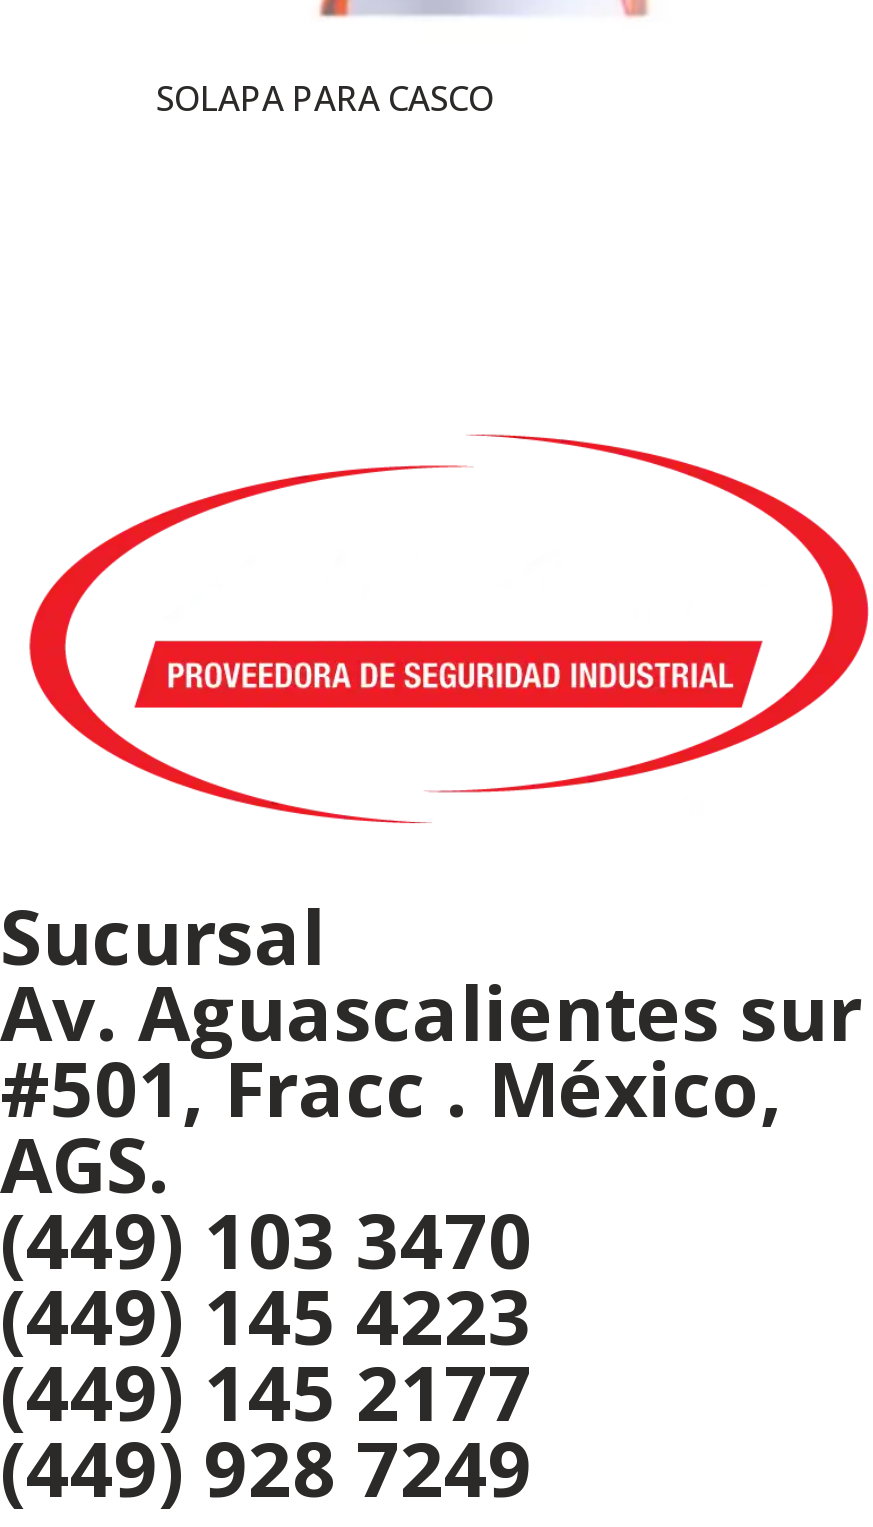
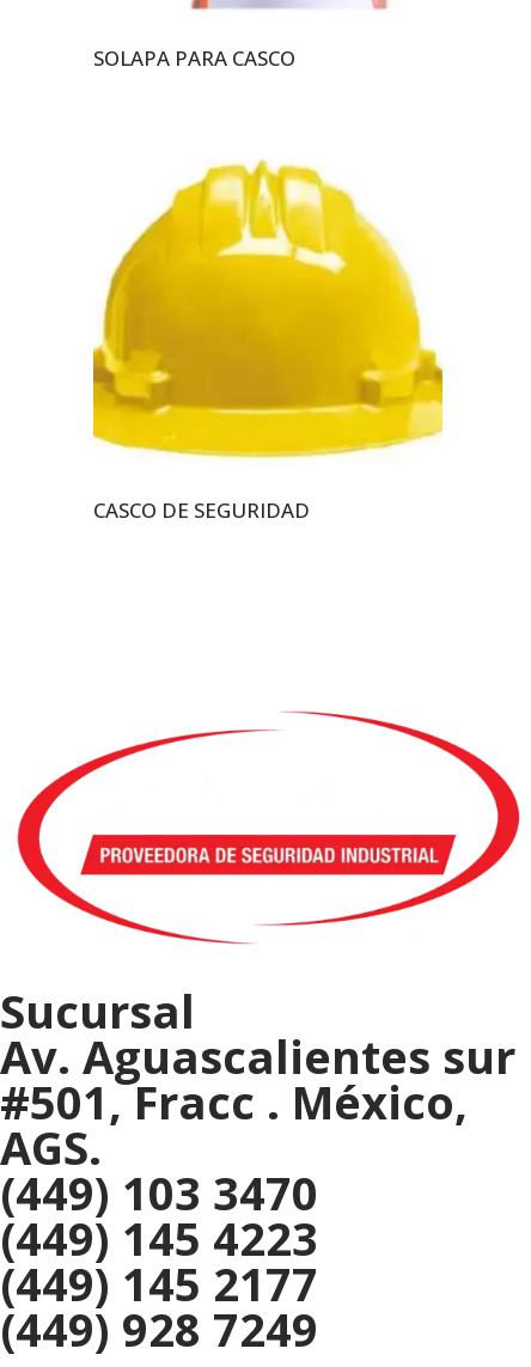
+ [image]
+ CASCO DE SEGURIDAD
